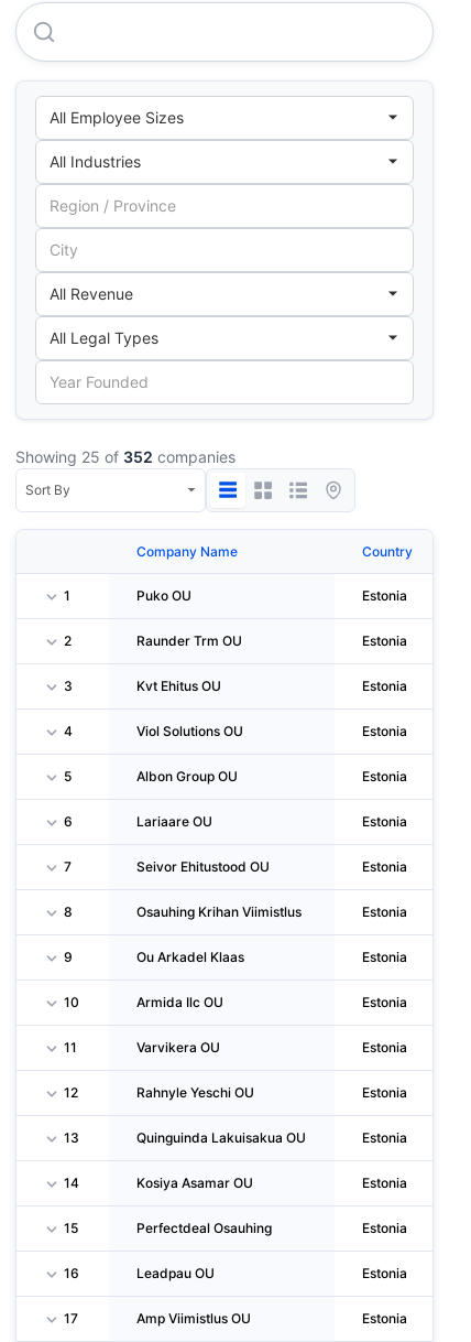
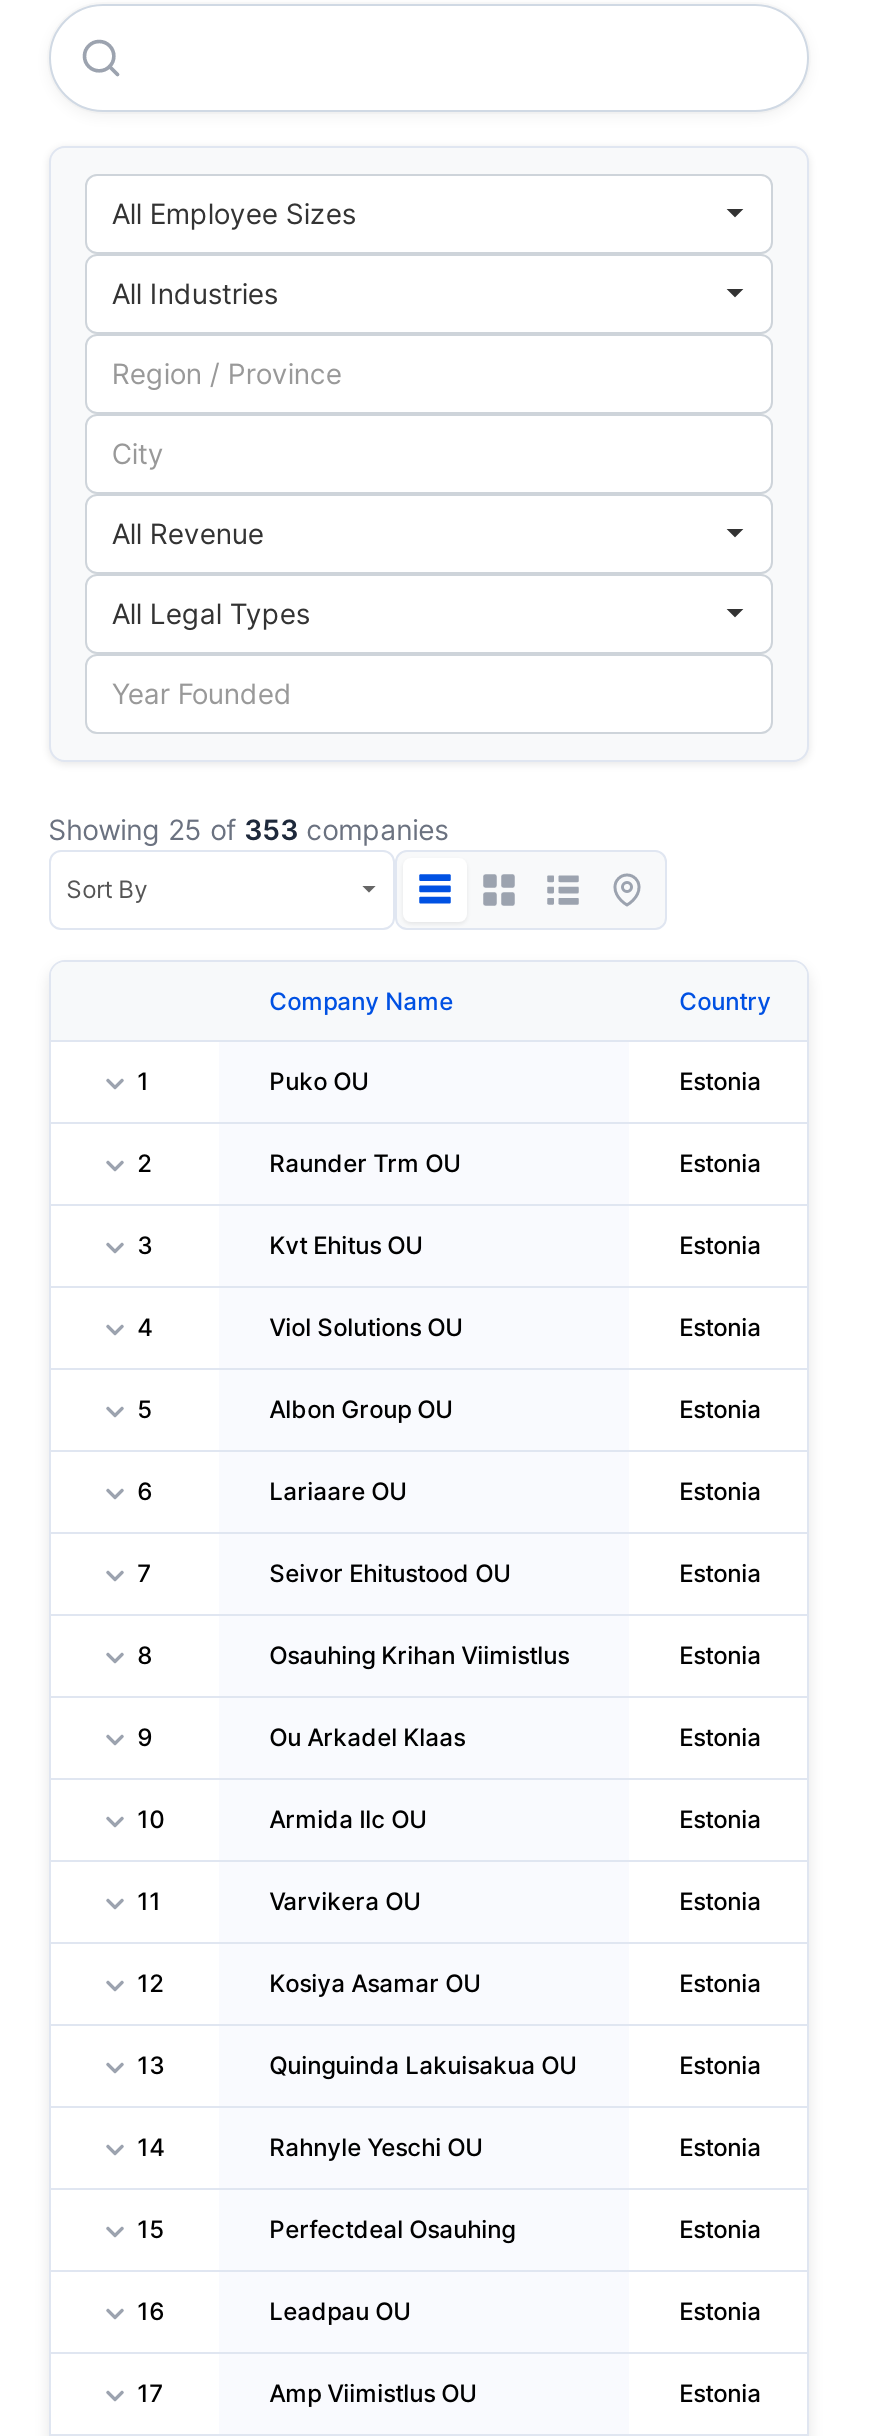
- Showing 25 of 352 companies
+ Showing 25 of 353 companies

moved down: Rahnyle Yeschi OU

moved up: Kosiya Asamar OU
